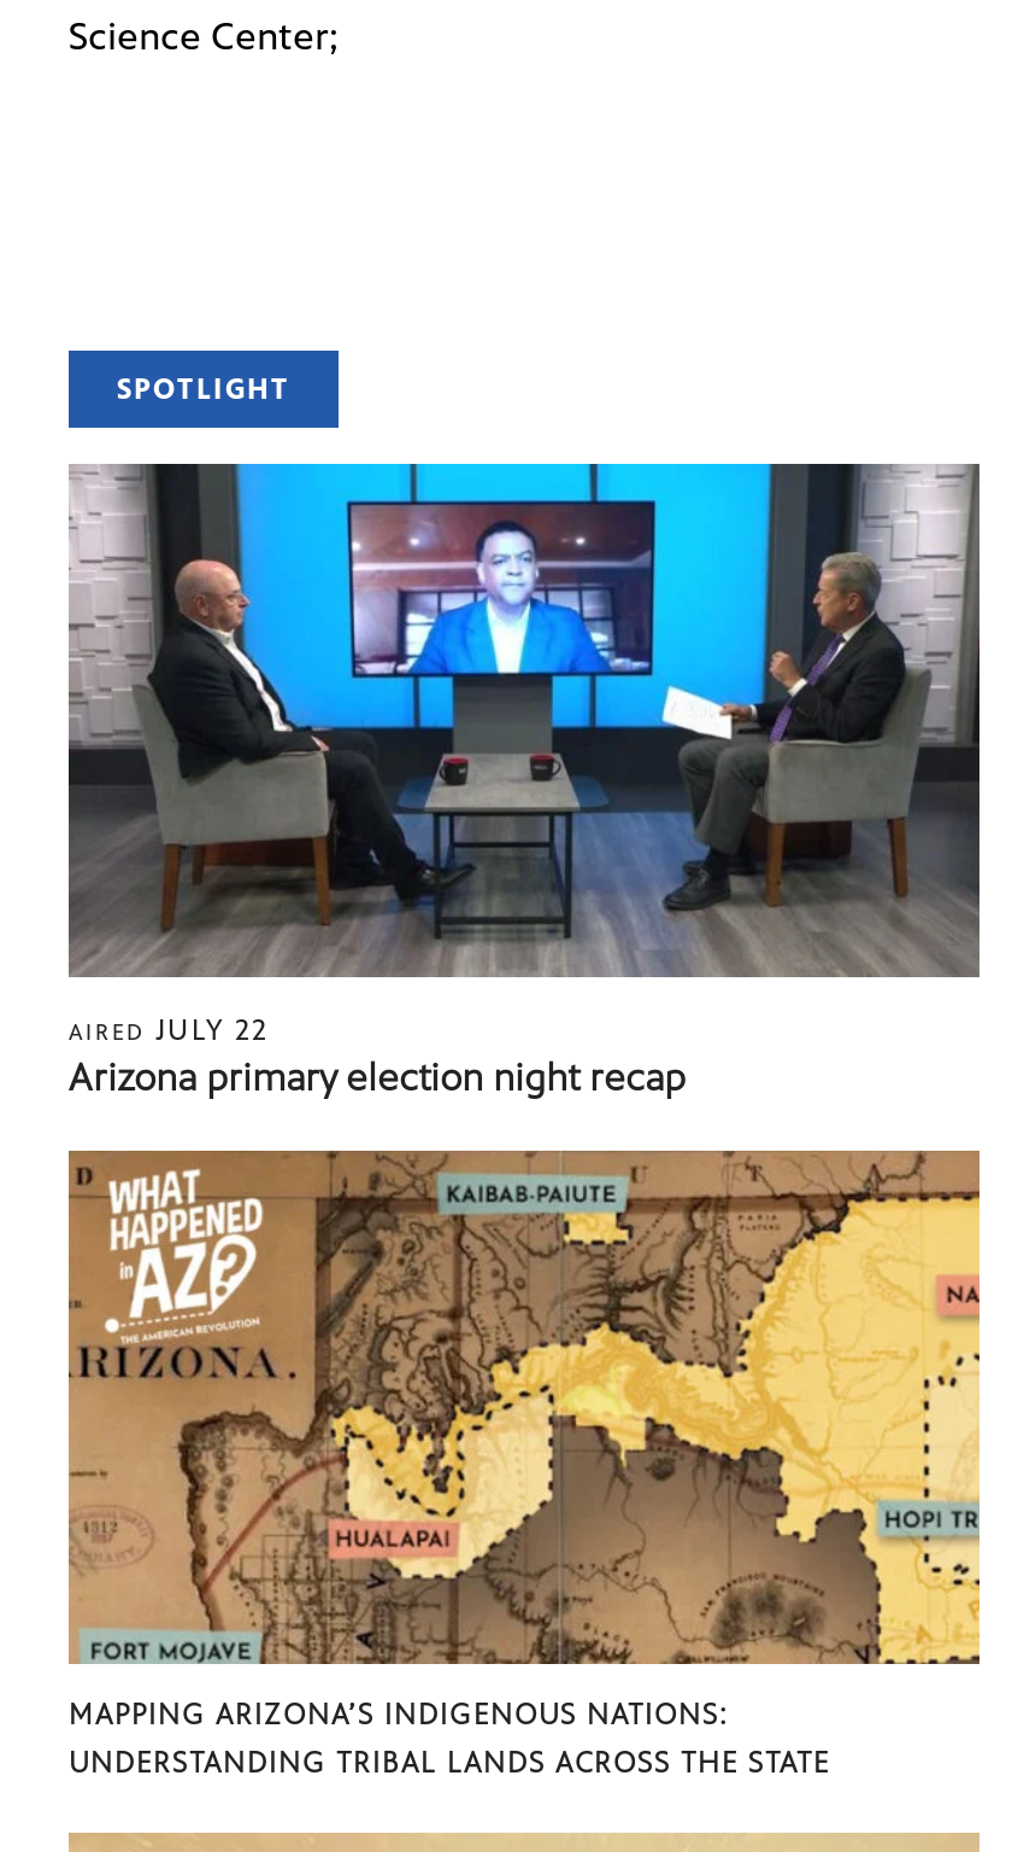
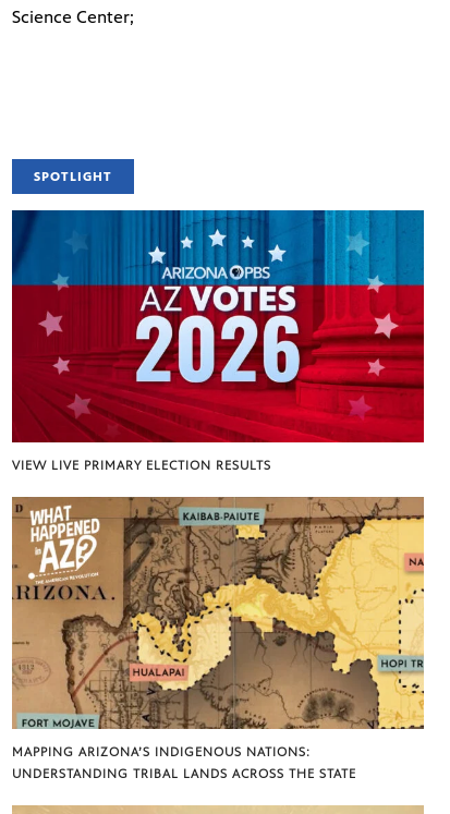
- [image]
- AIRED JULY 22
- Arizona primary election night recap
+ [image]
+ VIEW LIVE PRIMARY ELECTION RESULTS
